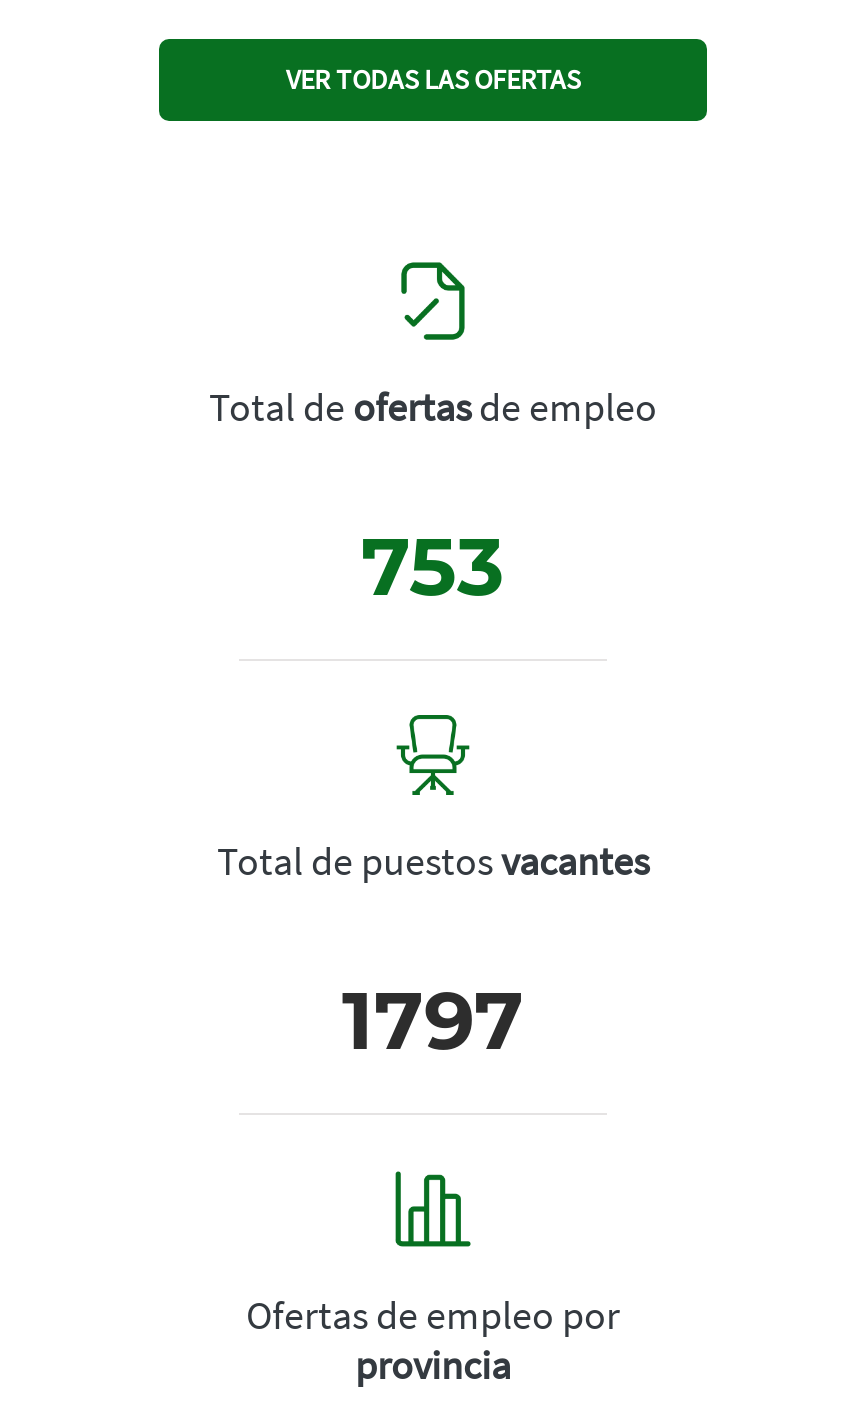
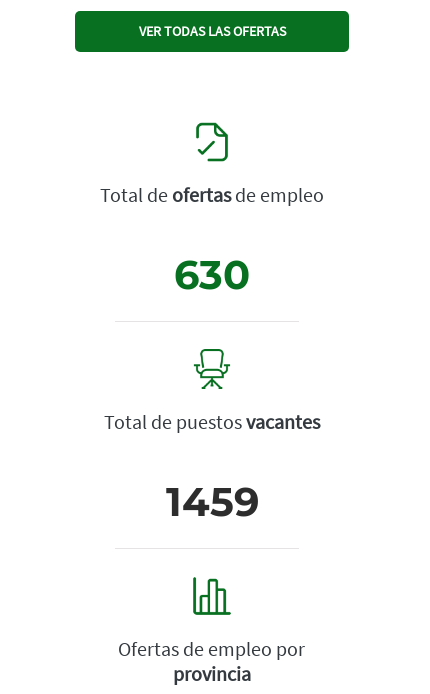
- 753
+ 630

- 1797
+ 1459
